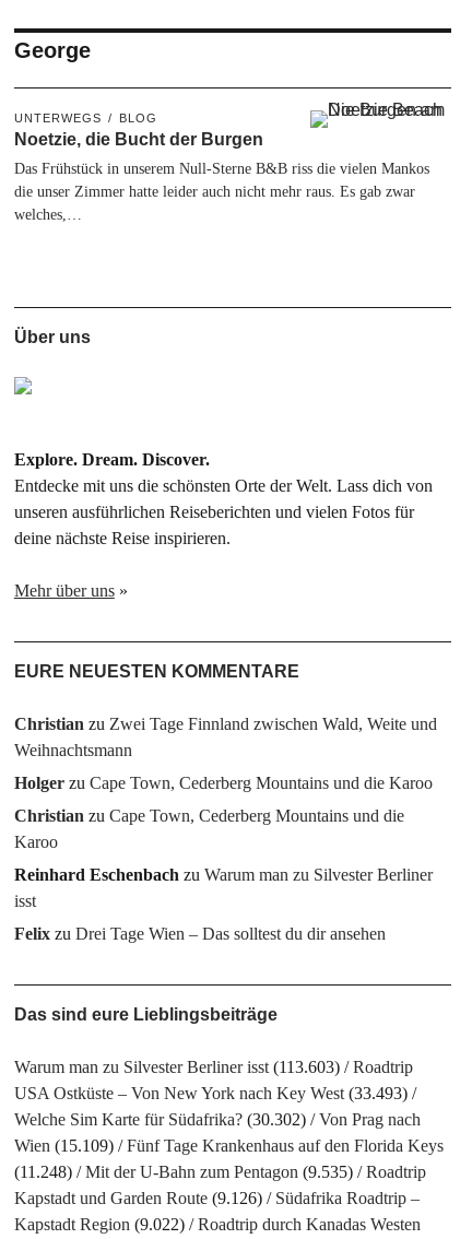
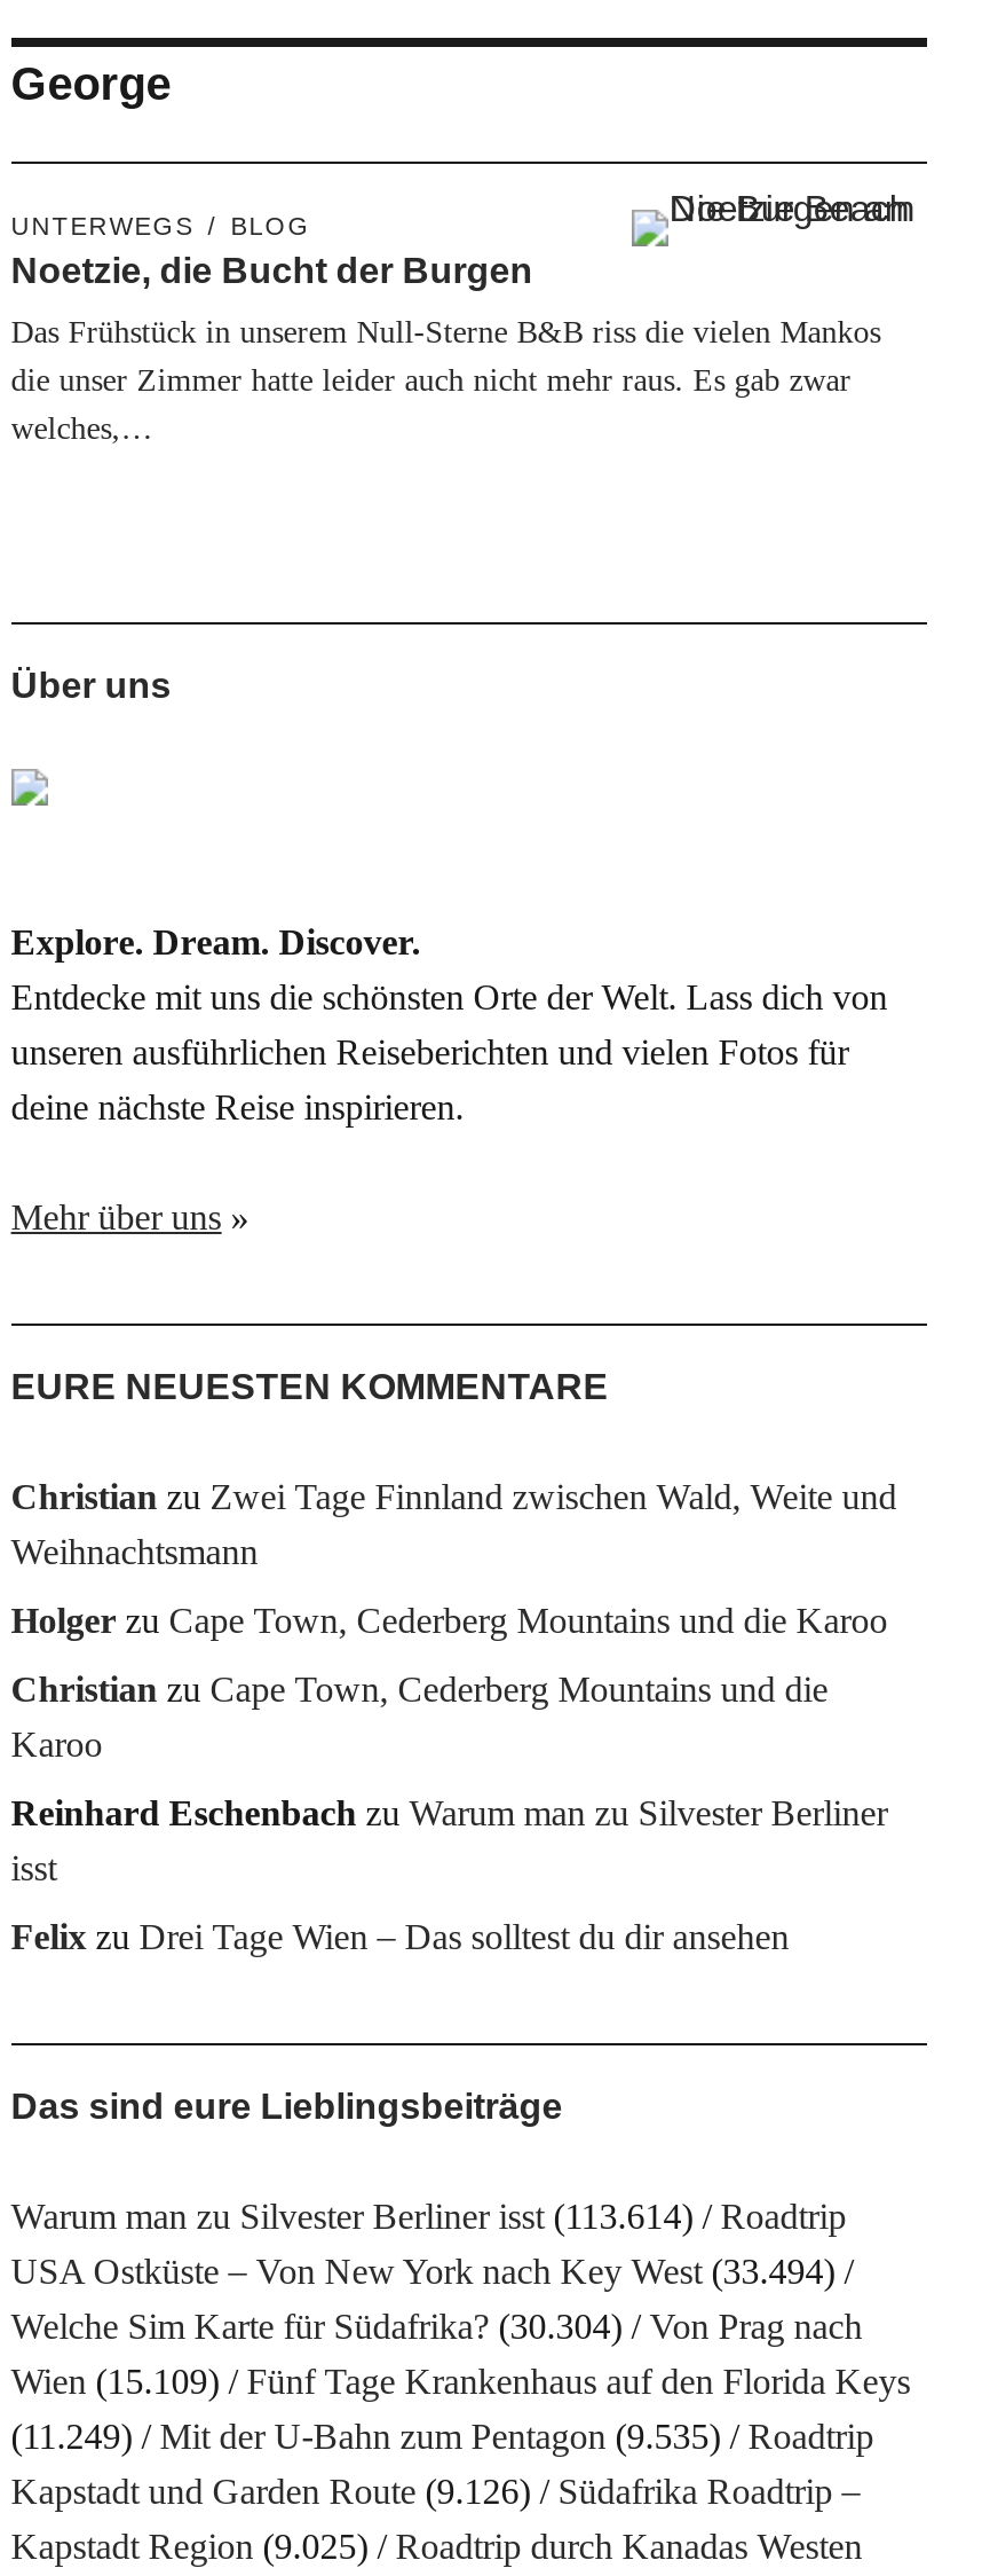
- Warum man zu Silvester Berliner isst (113.603)
+ Warum man zu Silvester Berliner isst (113.614)

- USA Ostküste – Von New York nach Key West (33.493)
+ USA Ostküste – Von New York nach Key West (33.494)

- Welche Sim Karte für Südafrika? (30.302)
+ Welche Sim Karte für Südafrika? (30.304)

- (11.248) Mit der U-Bahn zum Pentagon (9.535) Roadtrip
+ (11.249) Mit der U-Bahn zum Pentagon (9.535) Roadtrip

- Kapstadt Region (9.022)
+ Kapstadt Region (9.025)
